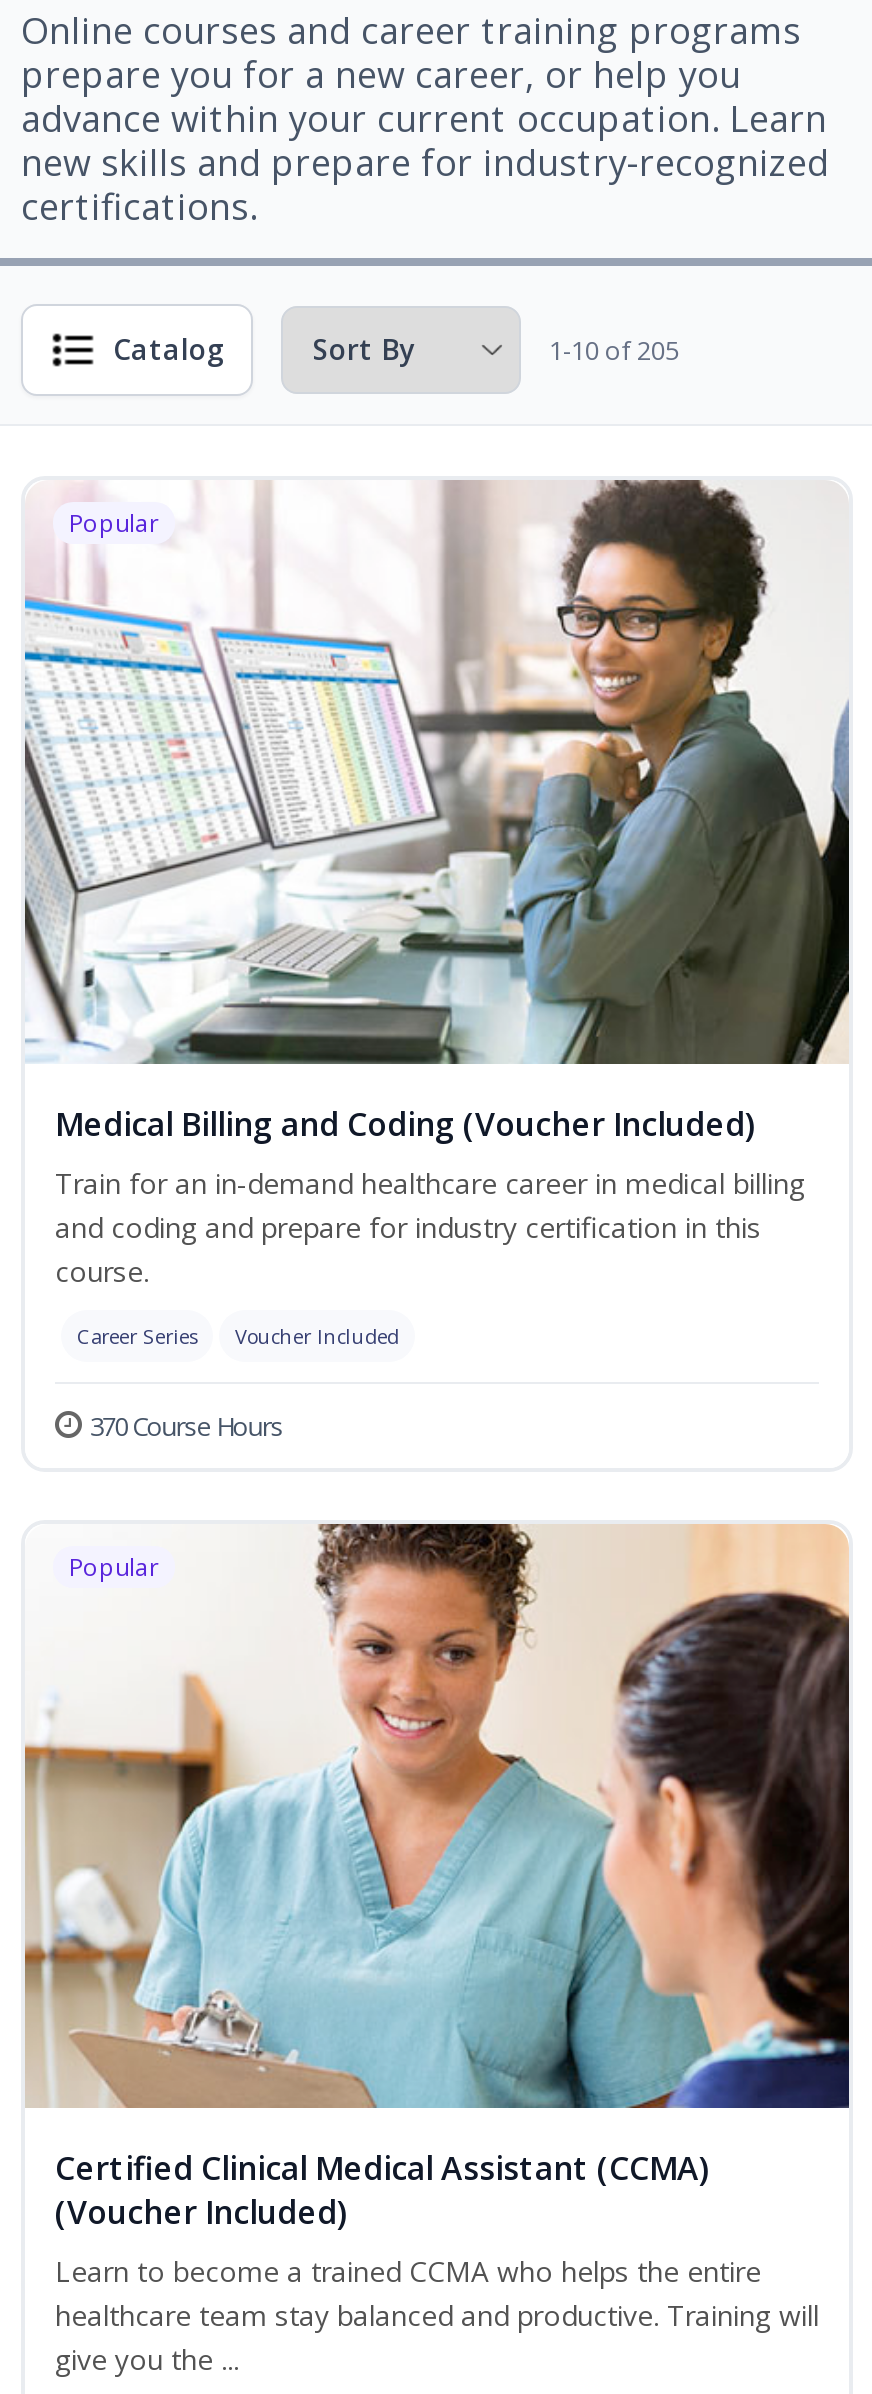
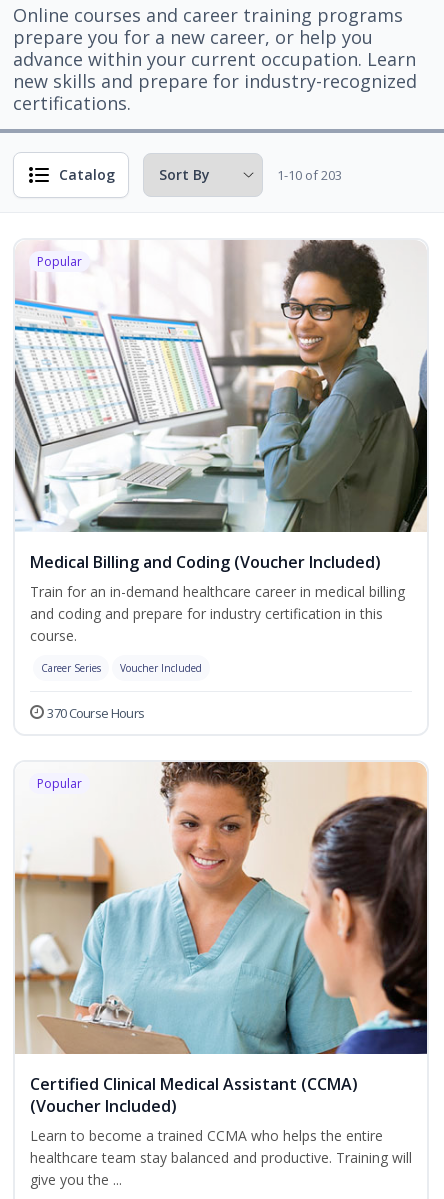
- 1-10 of 205
+ 1-10 of 203
